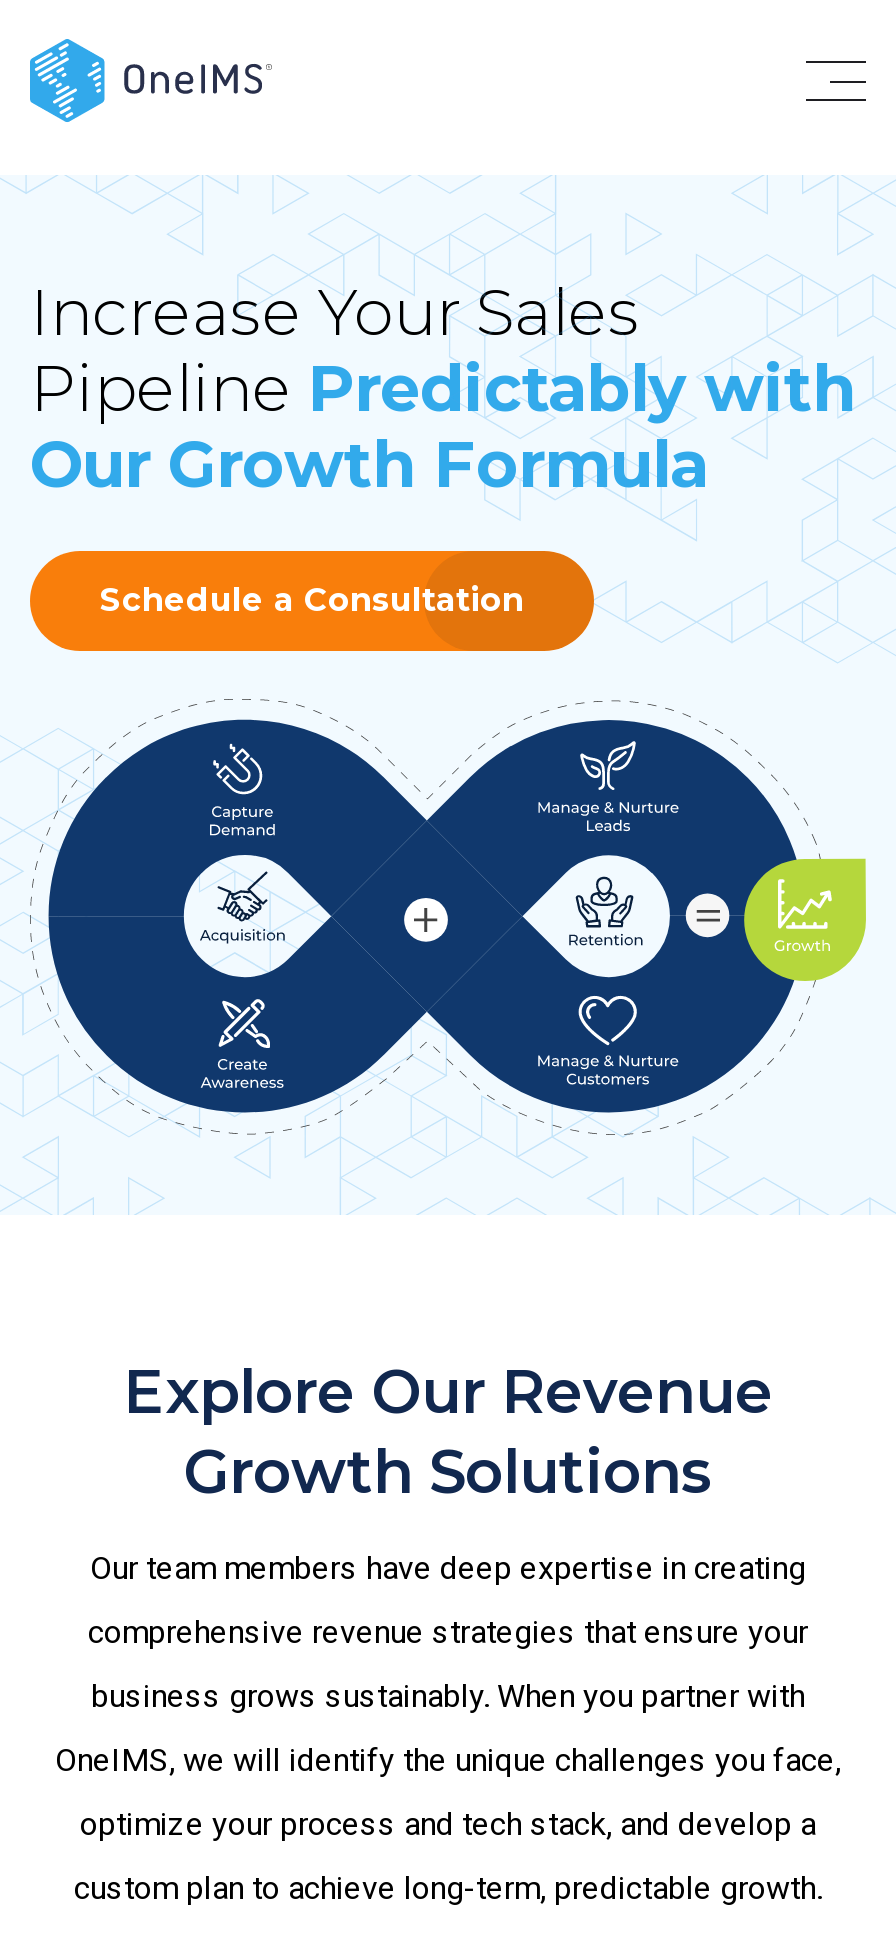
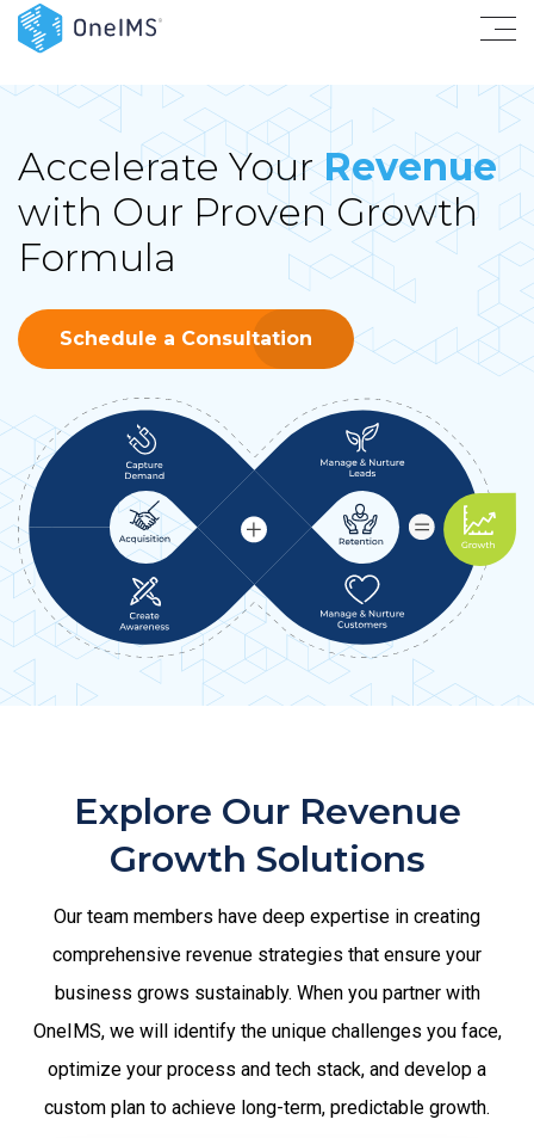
- Increase Your Sales
- Pipeline Predictably with
- Our Growth Formula
+ Accelerate Your Revenue
+ with Our Proven Growth
+ Formula
